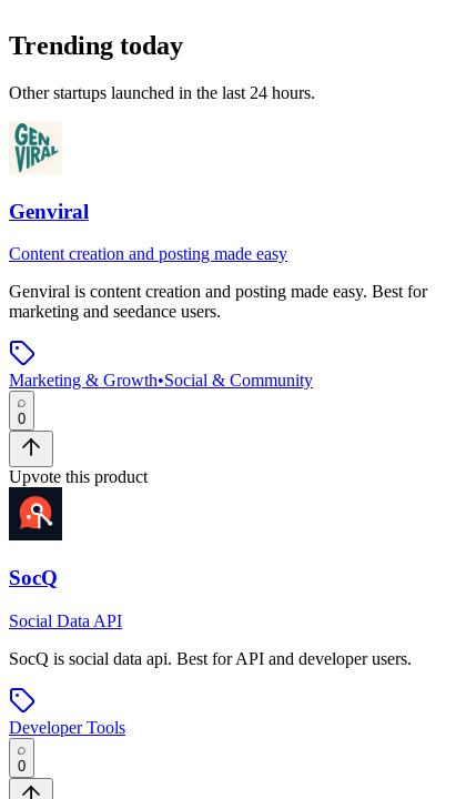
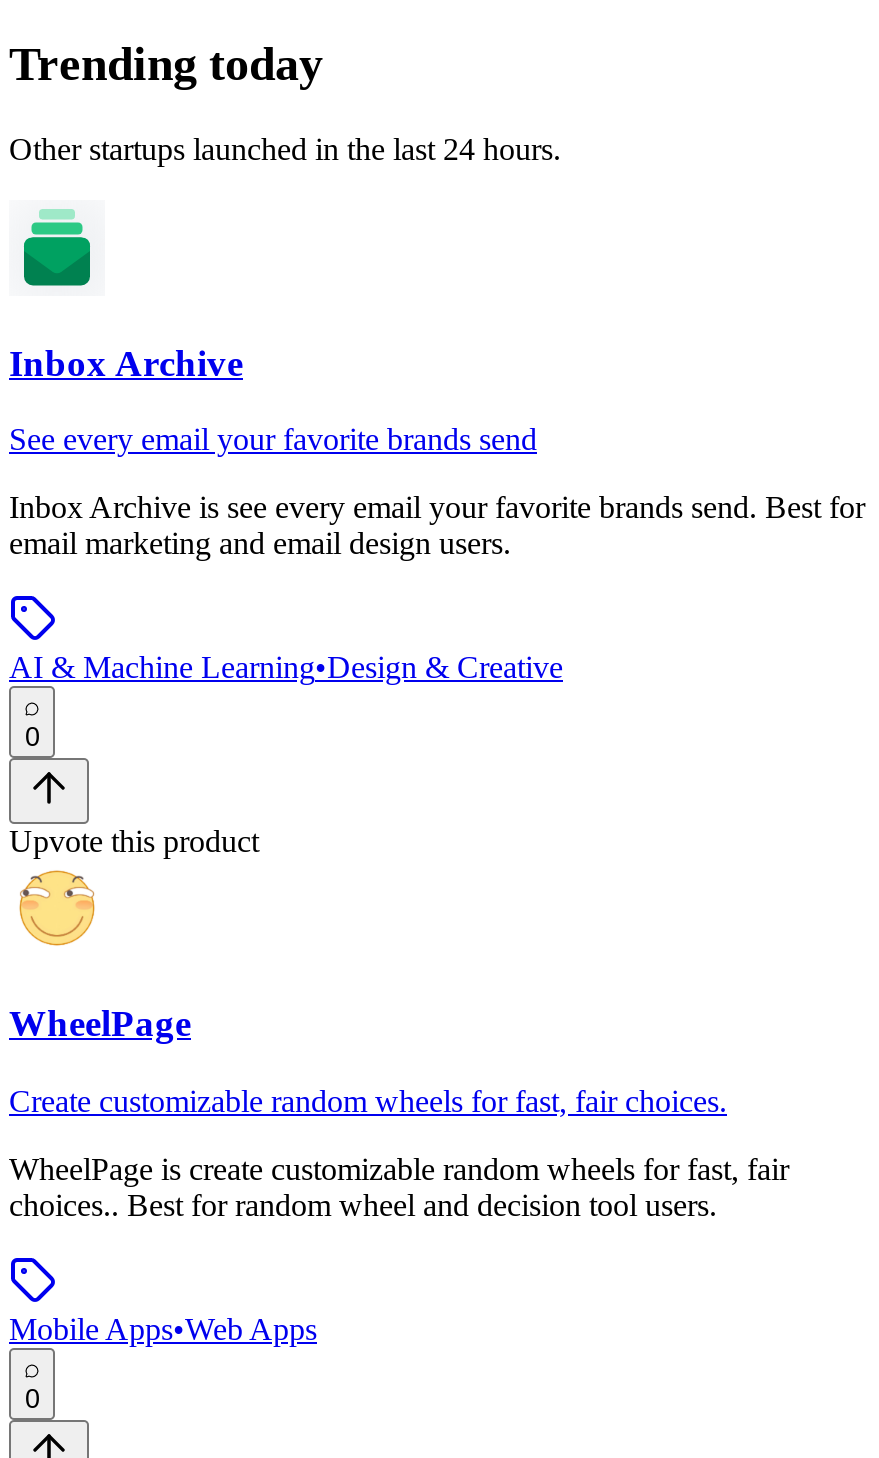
- [image]
- Genviral
+ [image]
+ Inbox Archive

- Content creation and posting made easy
+ See every email your favorite brands send

- Genviral is content creation and posting made easy. Best for
- marketing and seedance users.
+ Inbox Archive is see every email your favorite brands send. Best for
+ email marketing and email design users.

- Marketing & Growth•Social & Community
+ AI & Machine Learning•Design & Creative

- [image]
- SocQ
+ [image]
+ WheelPage

- Social Data API
+ Create customizable random wheels for fast, fair choices.

- SocQ is social data api. Best for API and developer users.
+ WheelPage is create customizable random wheels for fast, fair
+ choices.. Best for random wheel and decision tool users.

- Developer Tools
+ Mobile Apps•Web Apps
